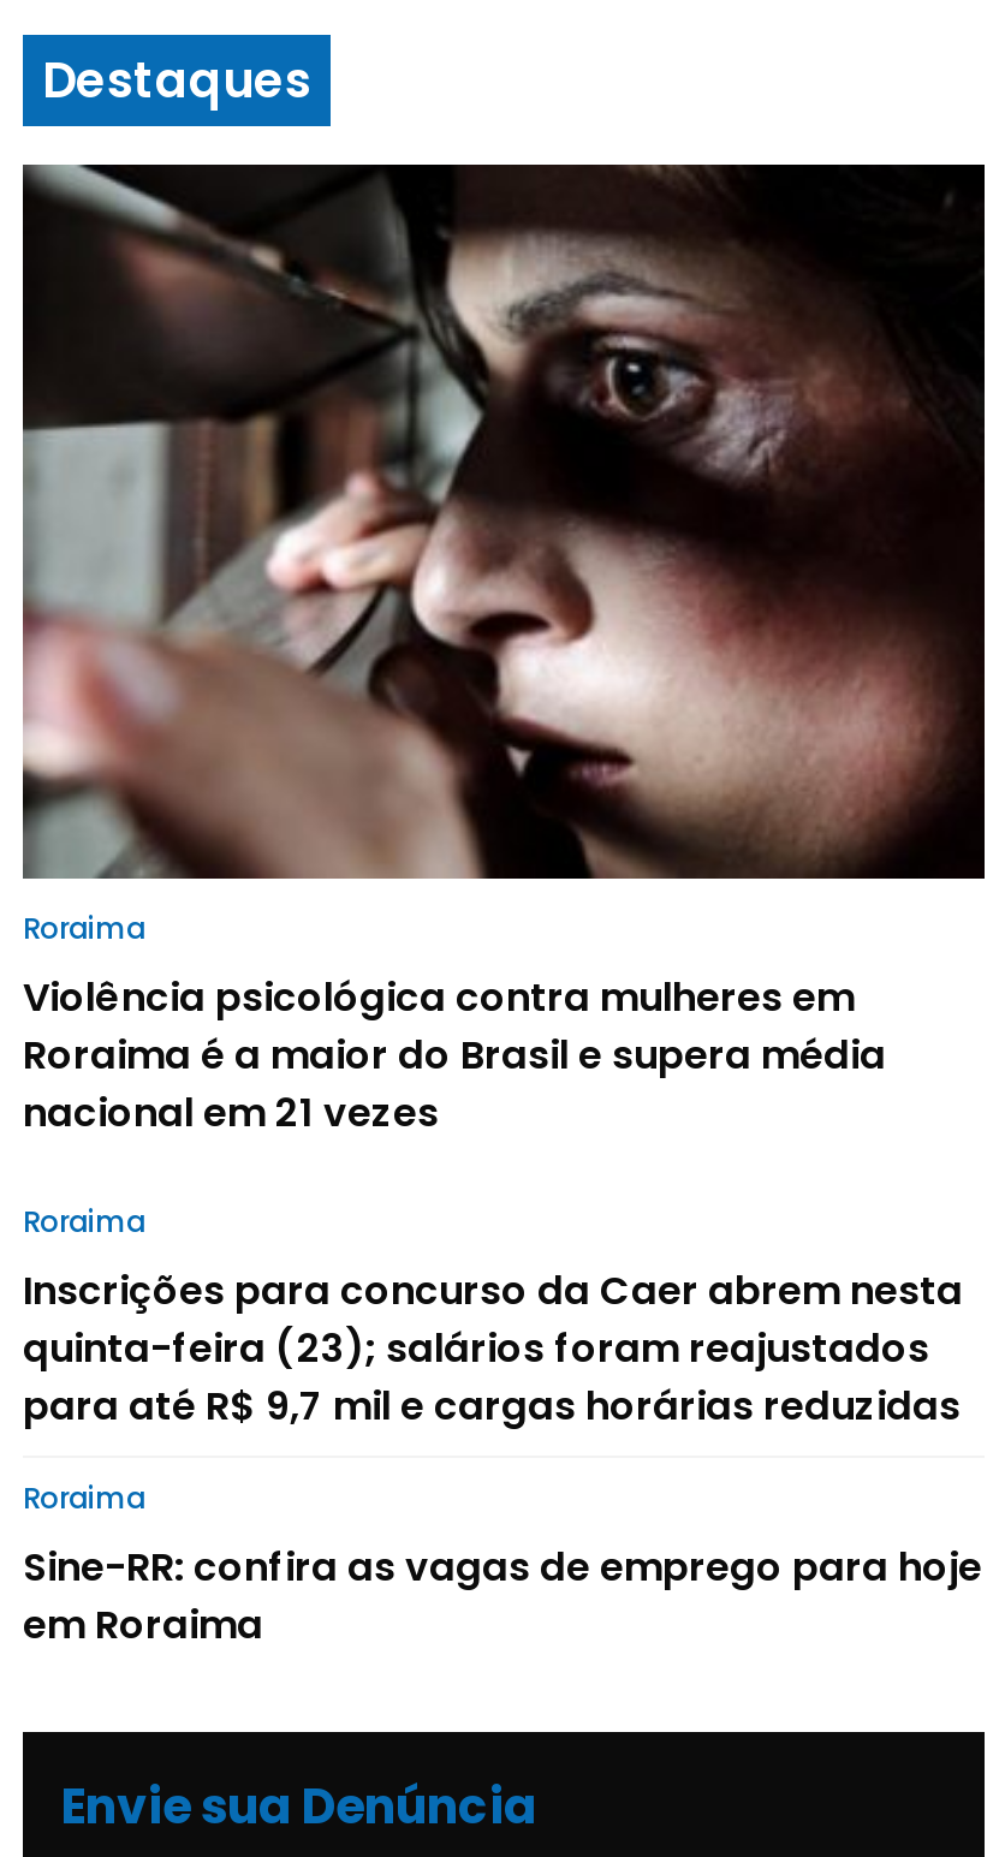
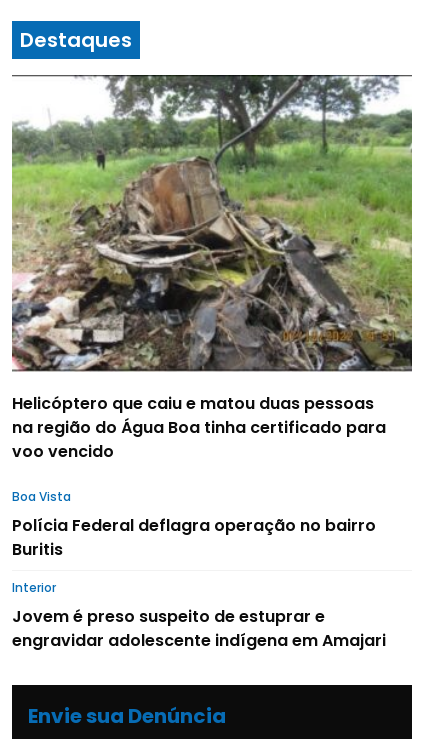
- [image]
- Roraima
- Violência psicológica contra mulheres em
- Roraima é a maior do Brasil e supera média
- nacional em 21 vezes
+ [image]
+ Helicóptero que caiu e matou duas pessoas
+ na região do Água Boa tinha certificado para
+ voo vencido

- Roraima
- Inscrições para concurso da Caer abrem nesta
- quinta-feira (23); salários foram reajustados
- para até R$ 9,7 mil e cargas horárias reduzidas
+ Boa Vista
+ Polícia Federal deflagra operação no bairro
+ Buritis

- Roraima
- Sine-RR: confira as vagas de emprego para hoje
- em Roraima
+ Interior
+ Jovem é preso suspeito de estuprar e
+ engravidar adolescente indígena em Amajari
